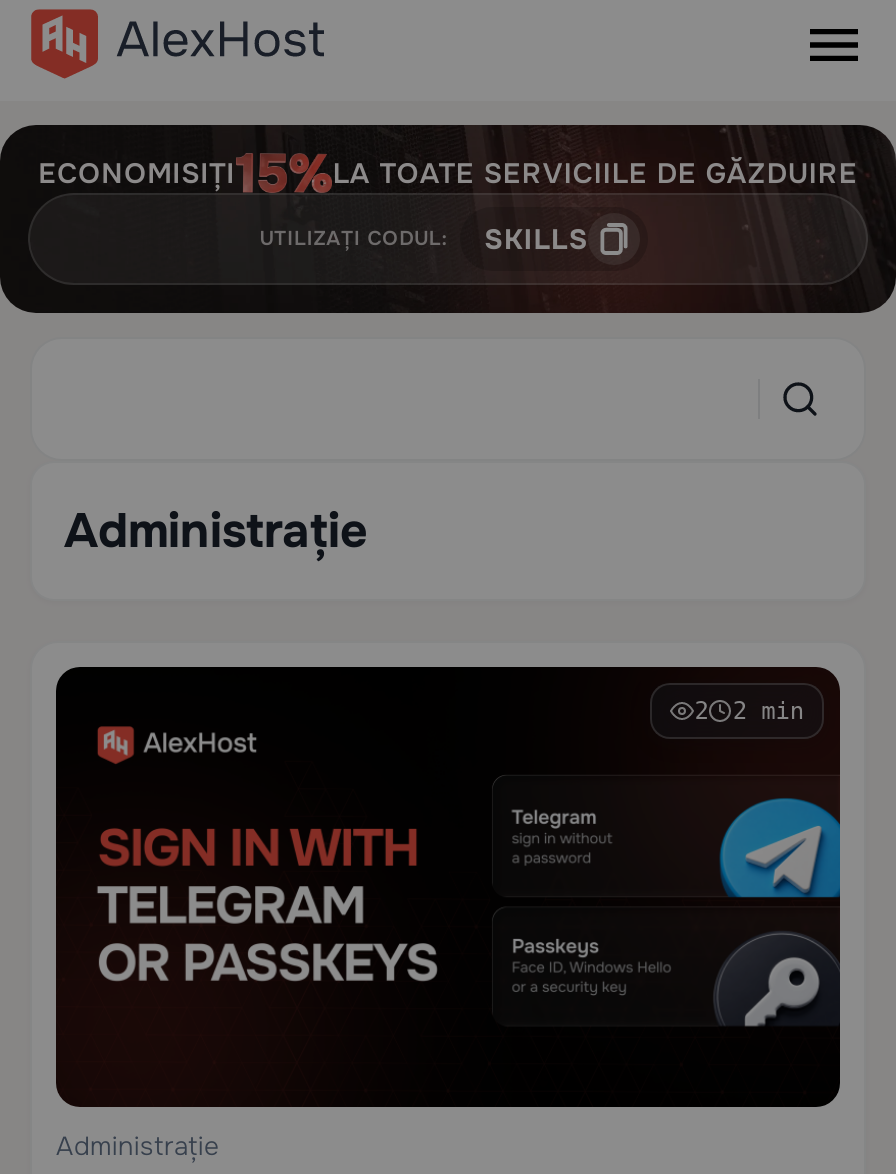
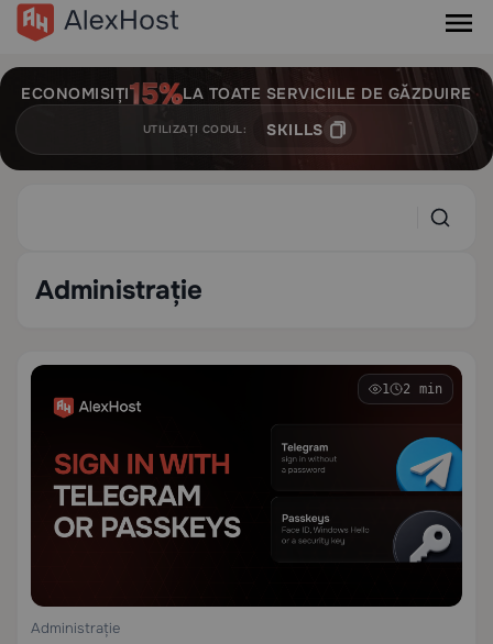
- 2 2 min
+ 1 2 min
